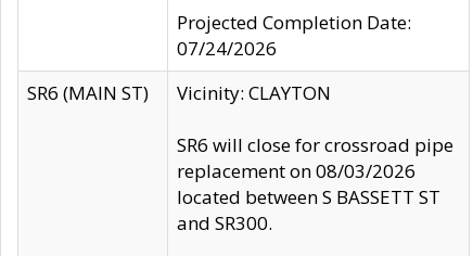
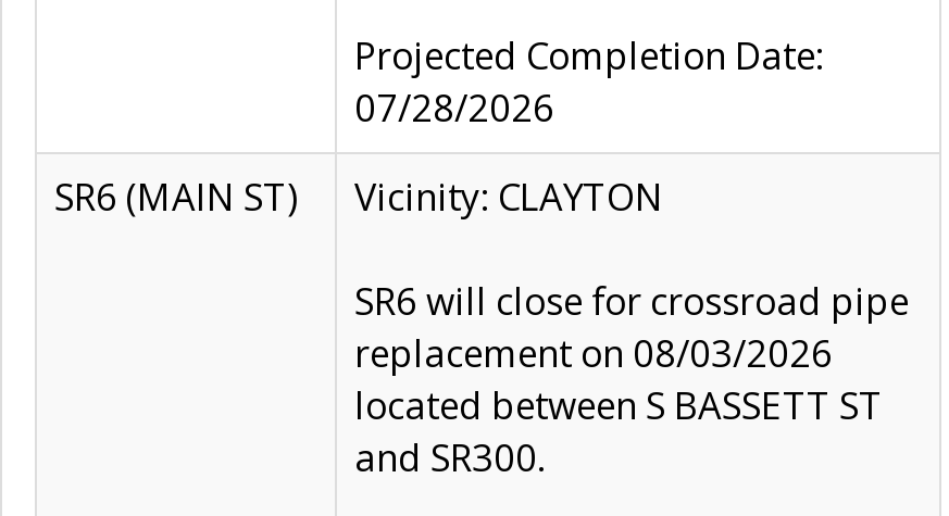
- 07/24/2026
+ 07/28/2026
